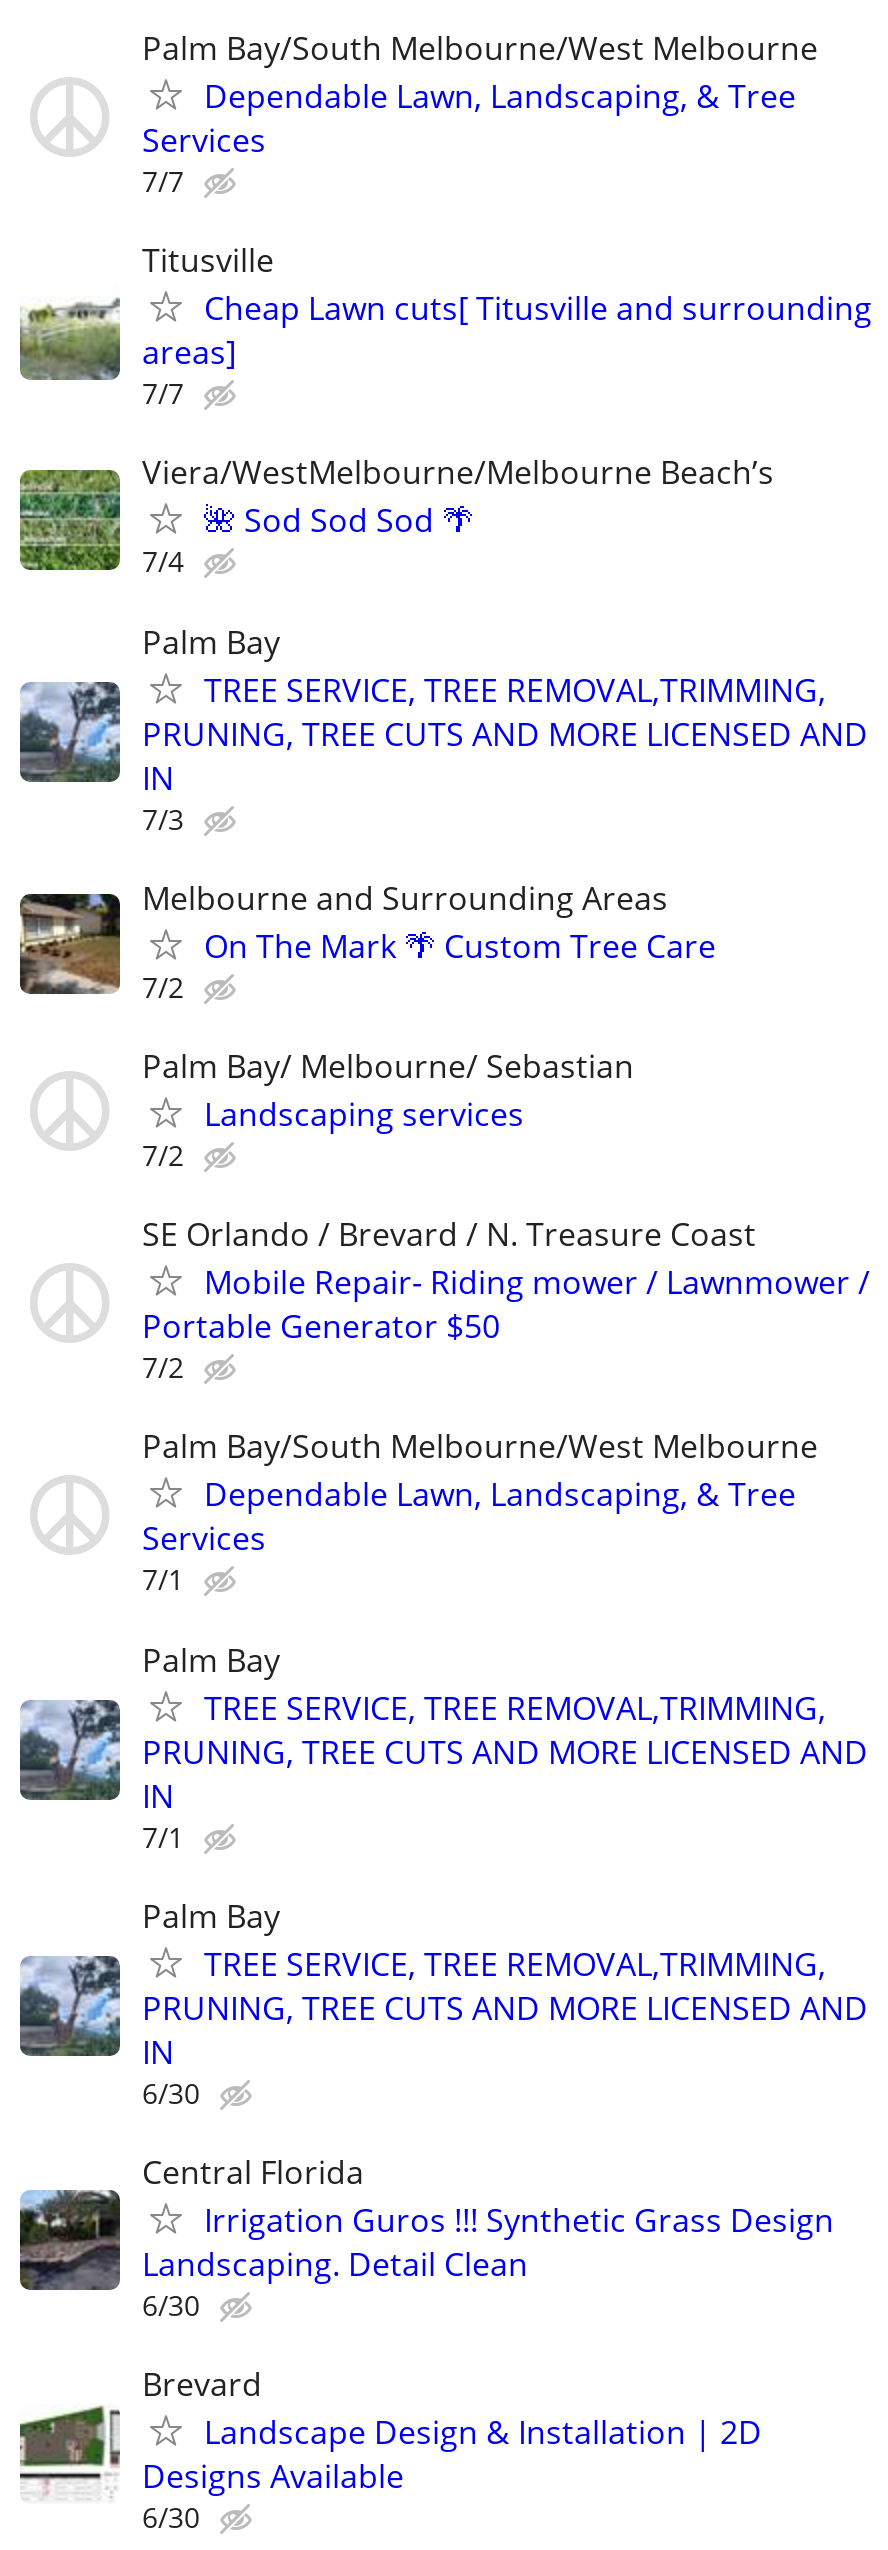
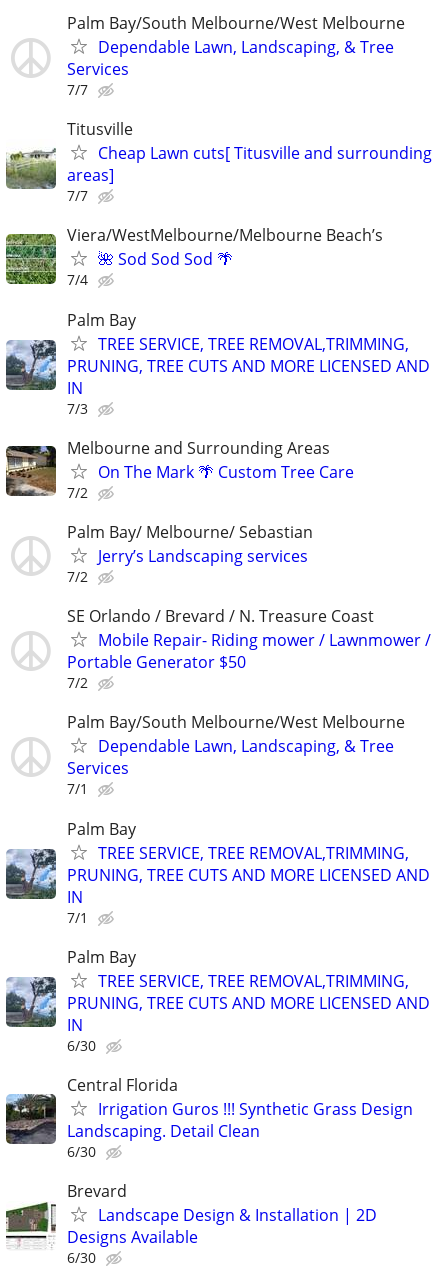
- Landscaping services
+ Jerry’s Landscaping services
